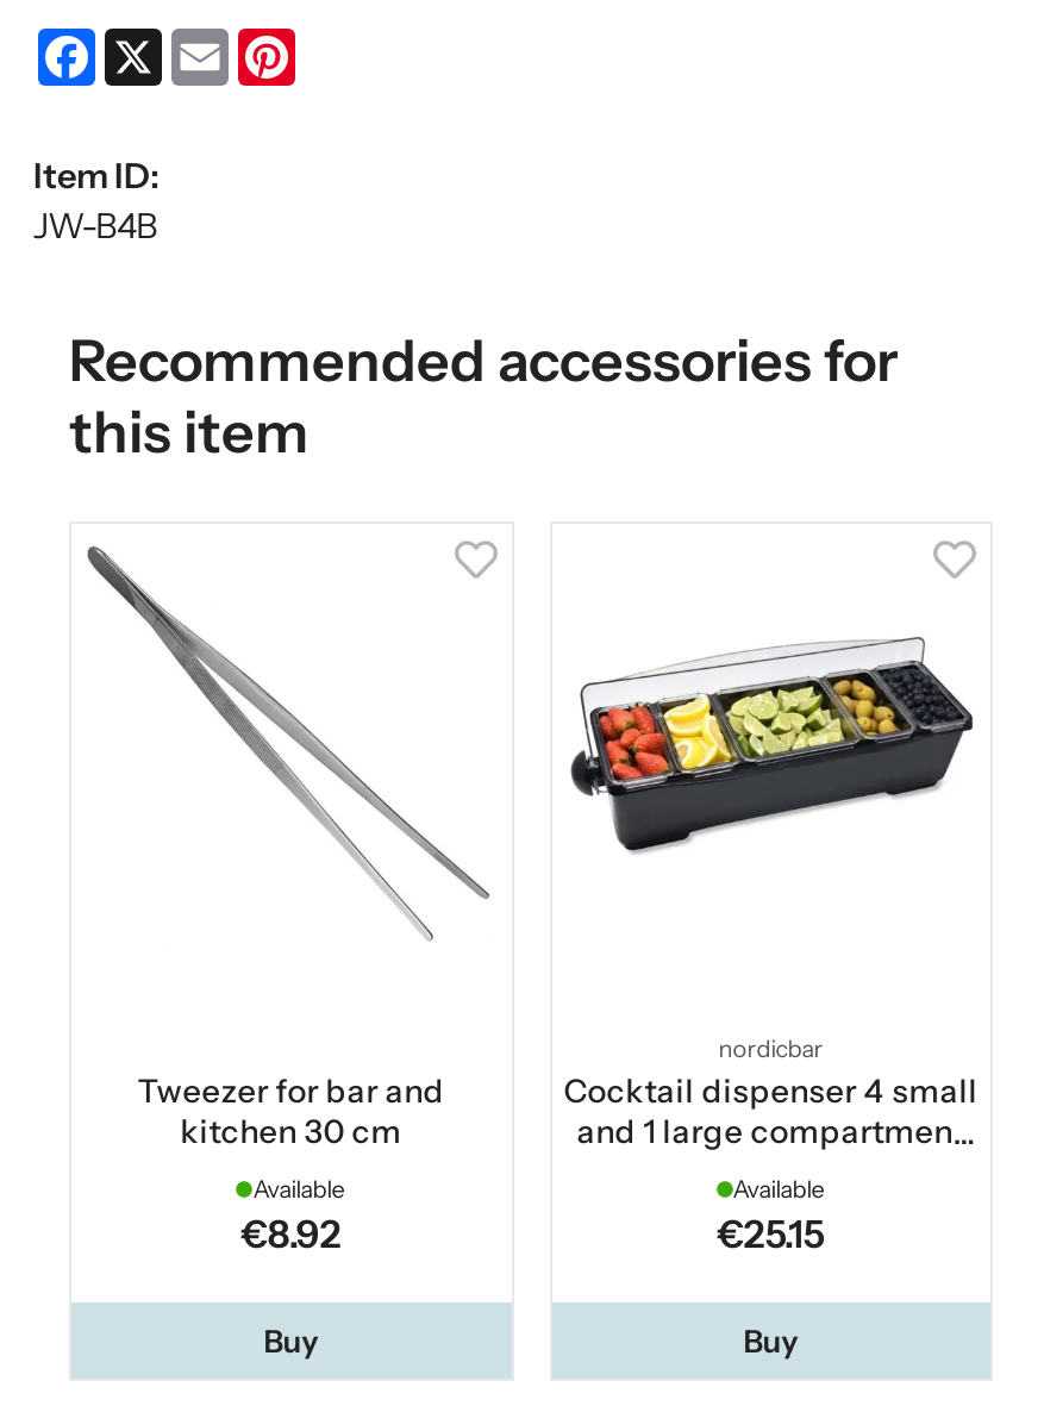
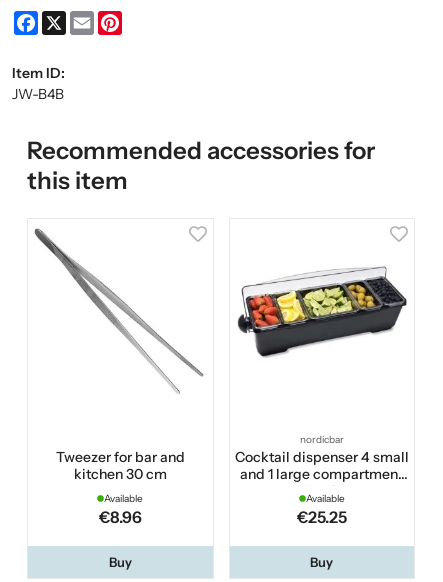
- €8.92
+ €8.96

- €25.15
+ €25.25
